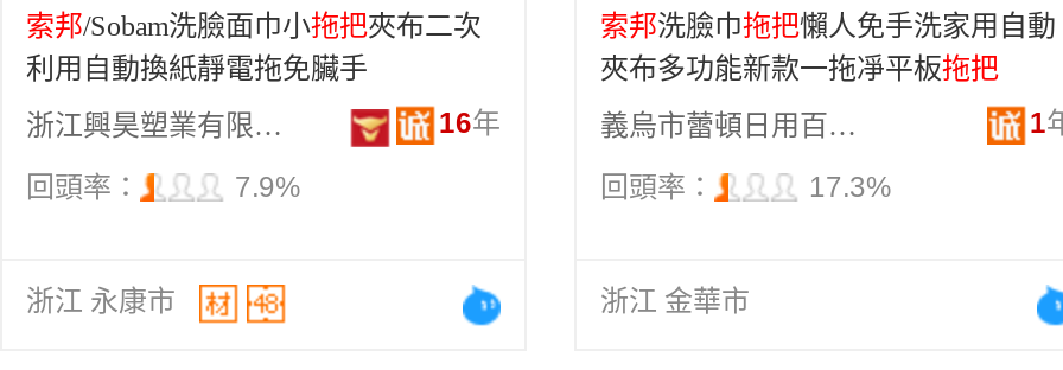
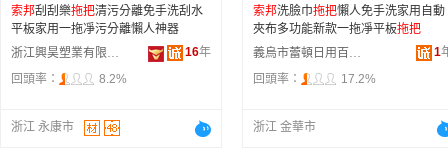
- 索邦/Sobam洗臉面巾小拖把夾布二次
- 利用自動換紙靜電拖免臟手
+ 索邦刮刮樂拖把清污分離免手洗刮水
+ 平板家用一拖凈污分離懶人神器

- 7.9%
+ 8.2%

- 17.3%
+ 17.2%
